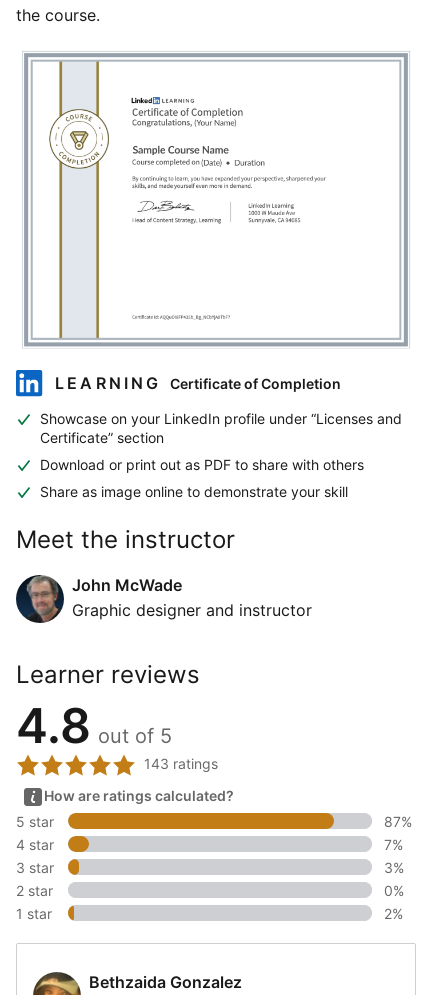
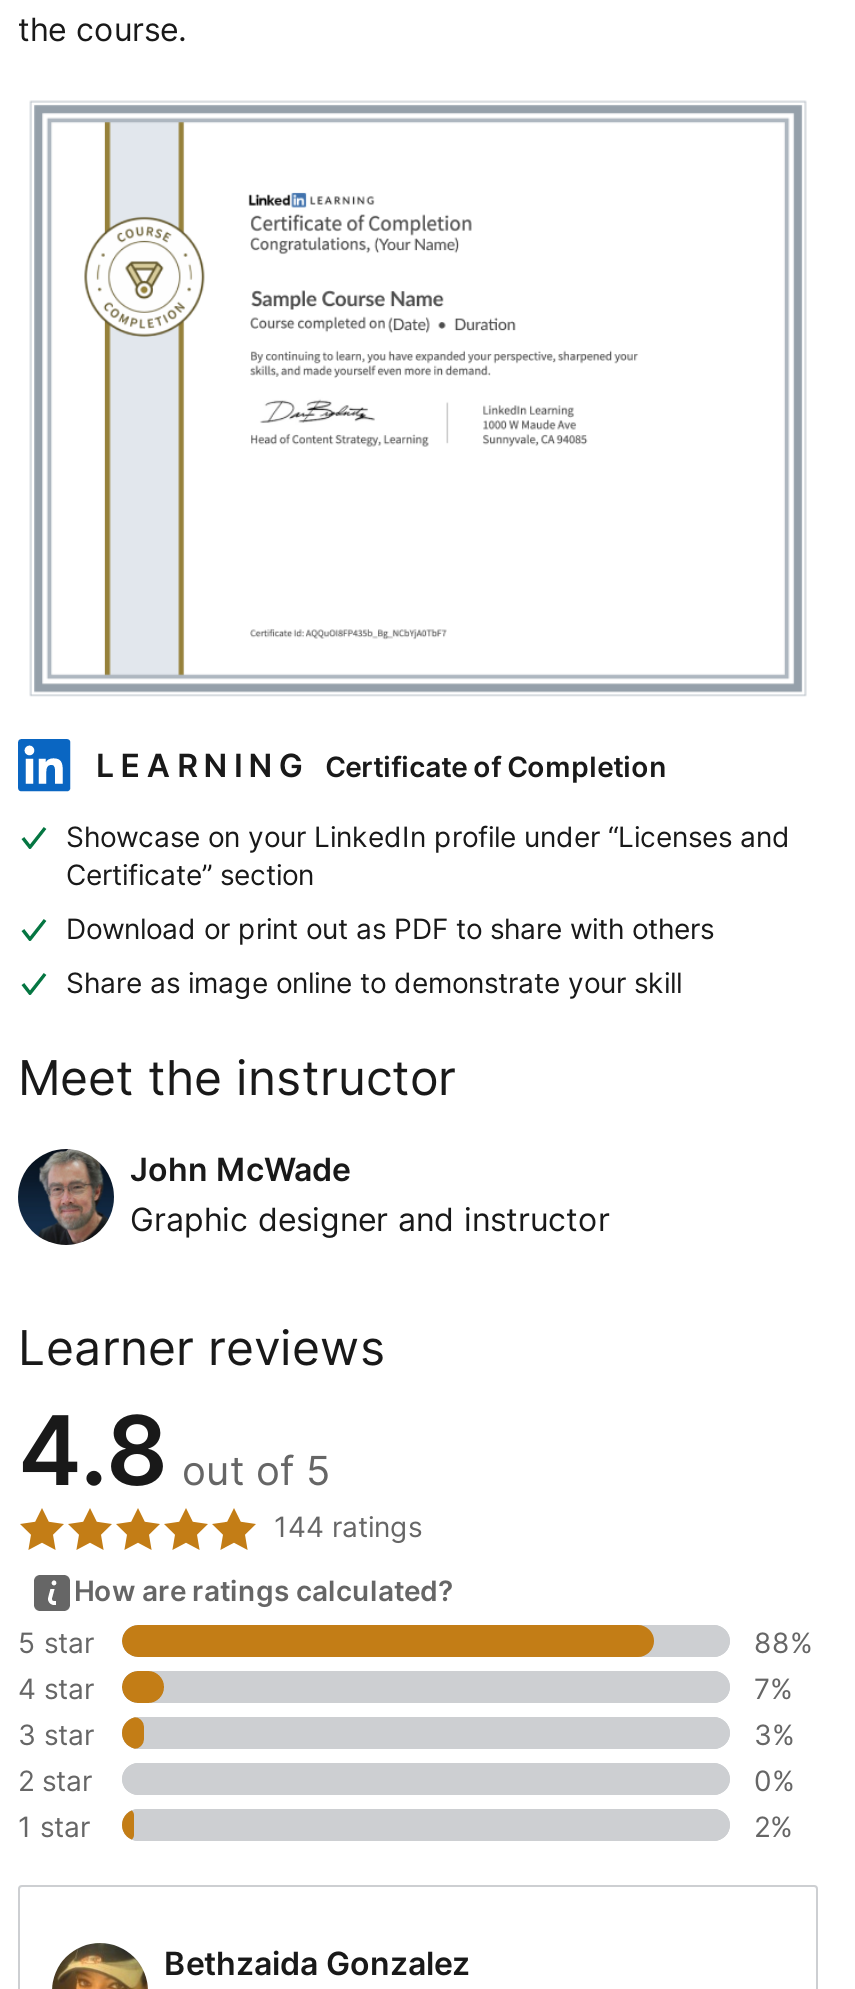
- 143 ratings
+ 144 ratings

- 87%
+ 88%
